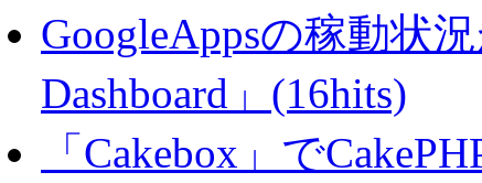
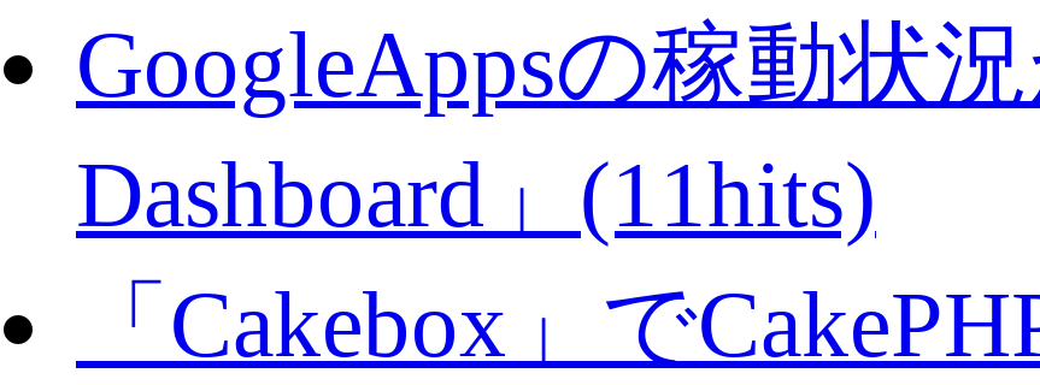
- Dashboard」(16hits)
+ Dashboard」(11hits)
